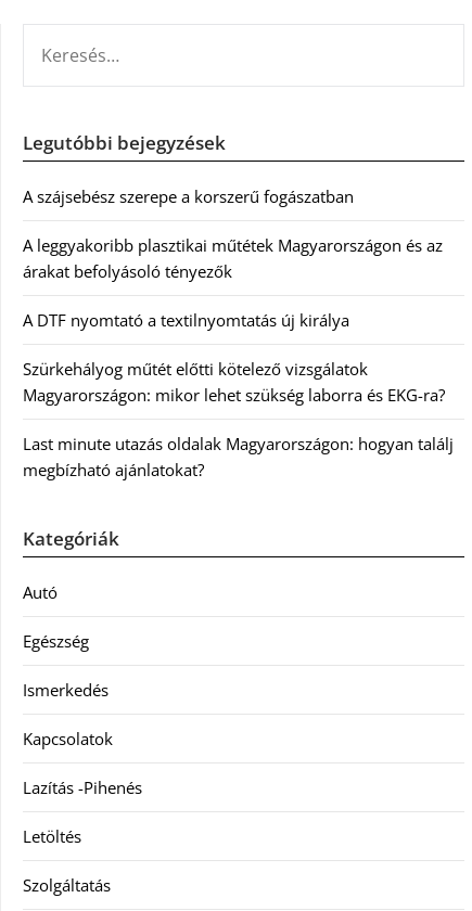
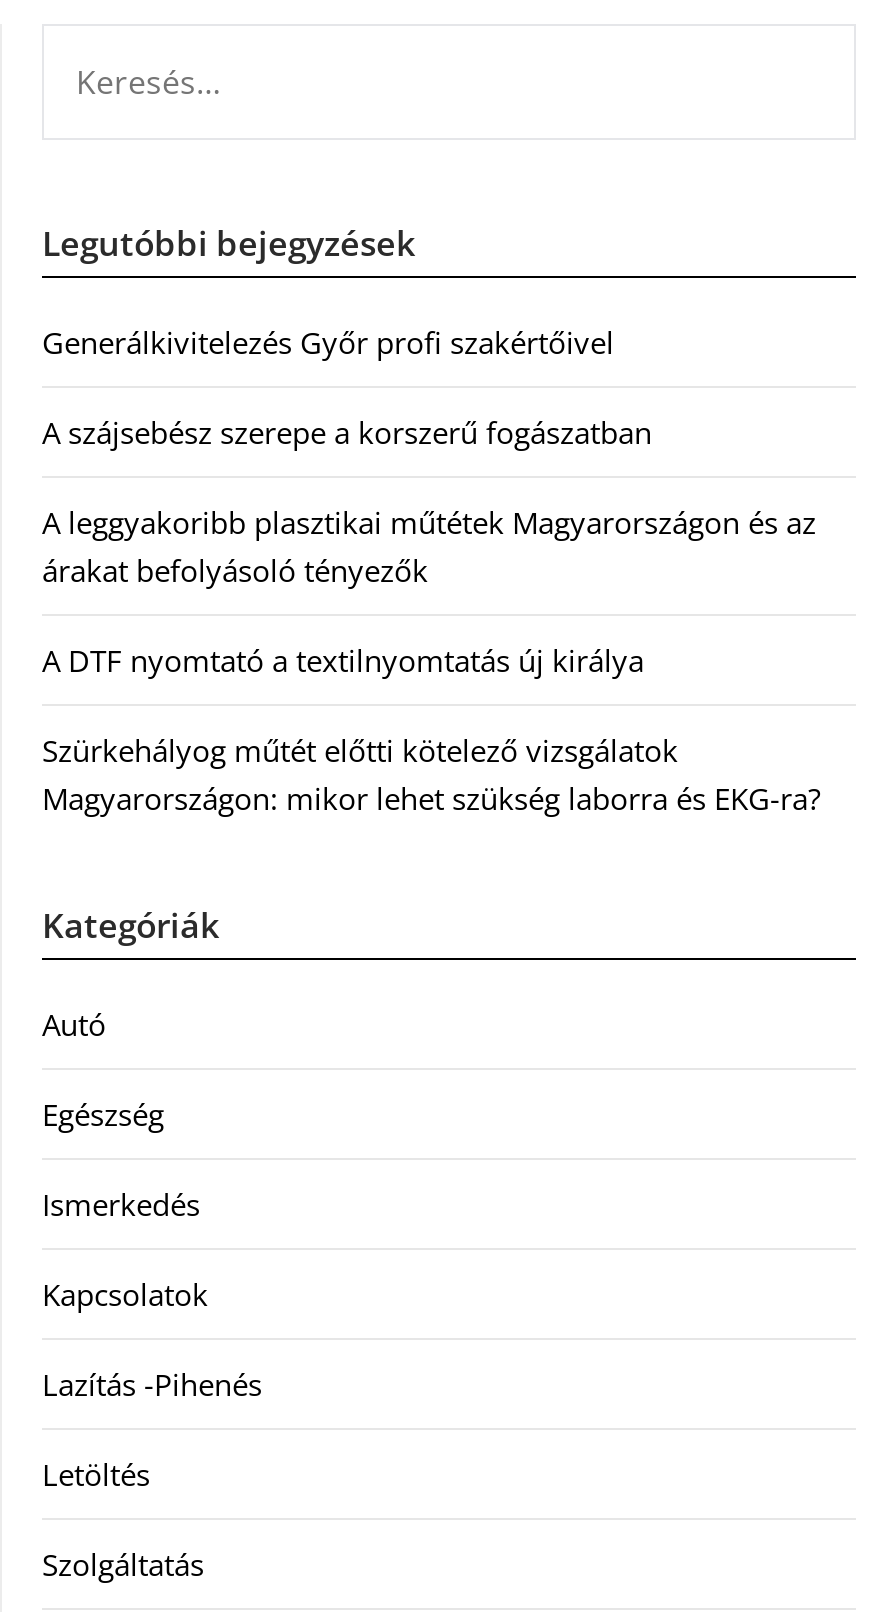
+ Generálkivitelezés Győr profi szakértőivel

moved down: A szájsebész szerepe a korszerű fogászatban | A leggyakoribb plasztikai műtétek Magyarországon és az | árakat befolyásoló tényezők | A DTF nyomtató a textilnyomtatás új királya | Szürkehályog műtét előtti kötelező vizsgálatok | Magyarországon: mikor lehet szükség laborra és EKG-ra?

- Last minute utazás oldalak Magyarországon: hogyan találj
- megbízható ajánlatokat?
